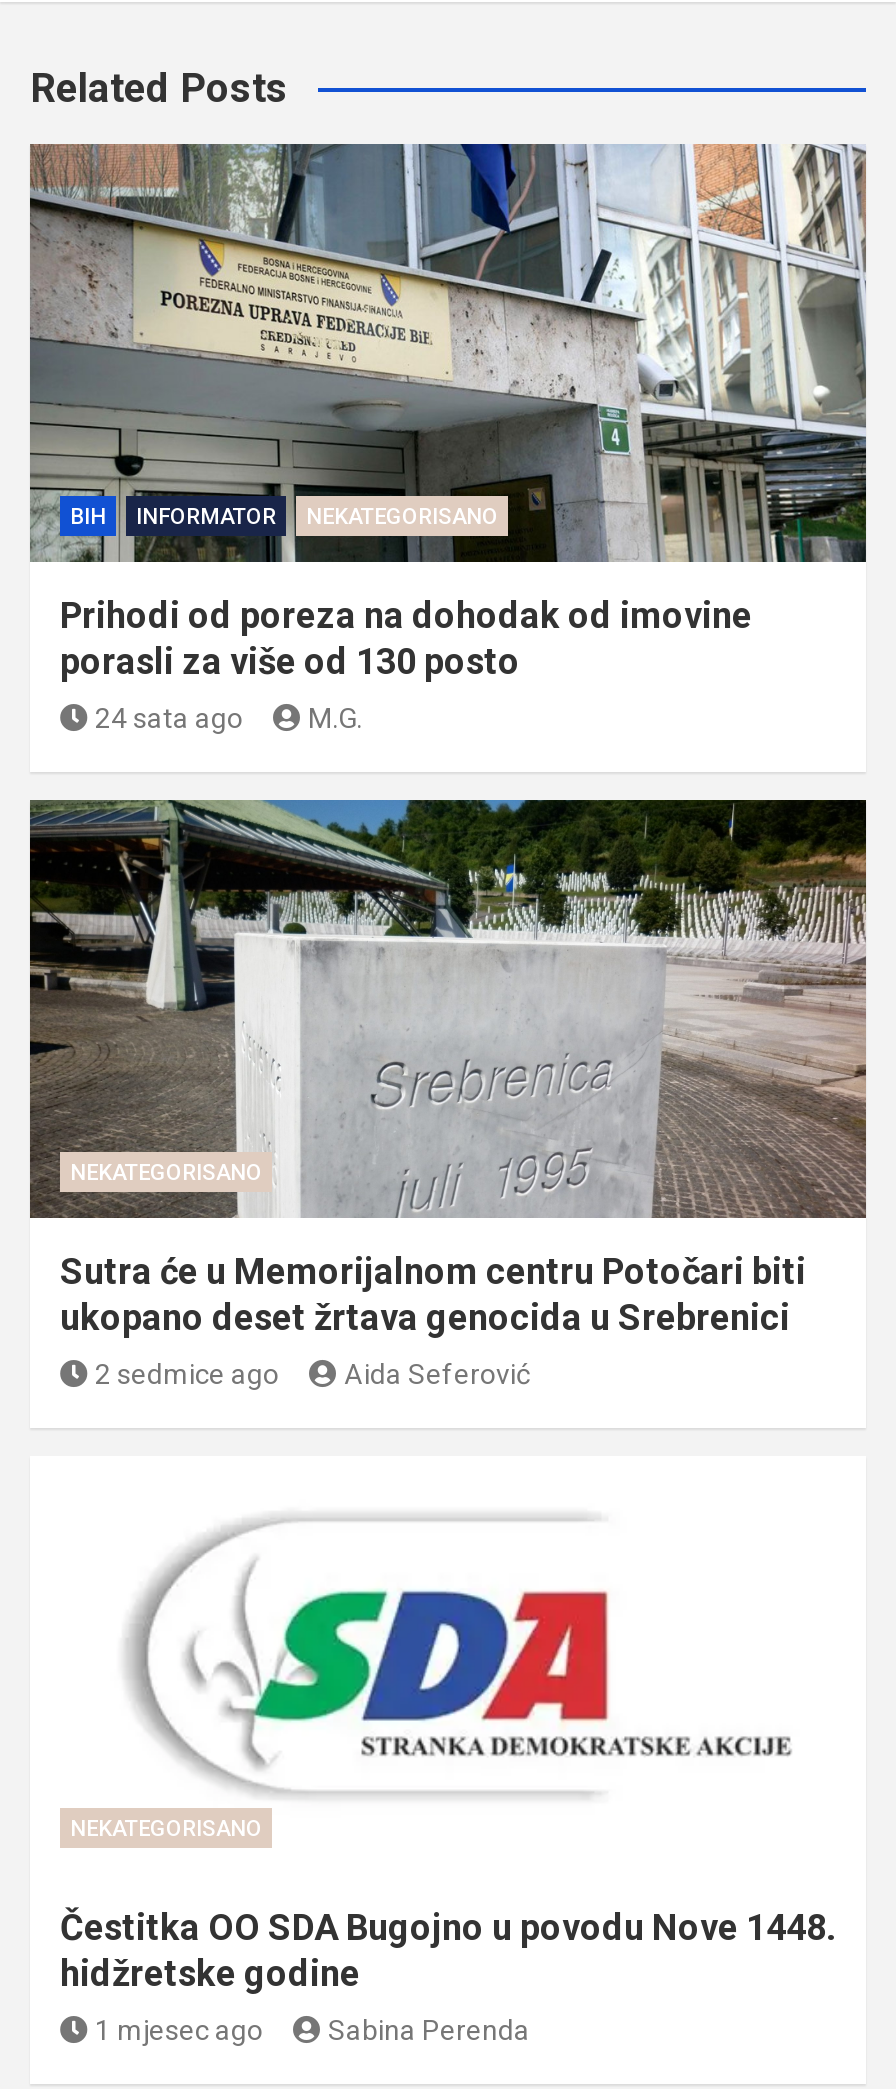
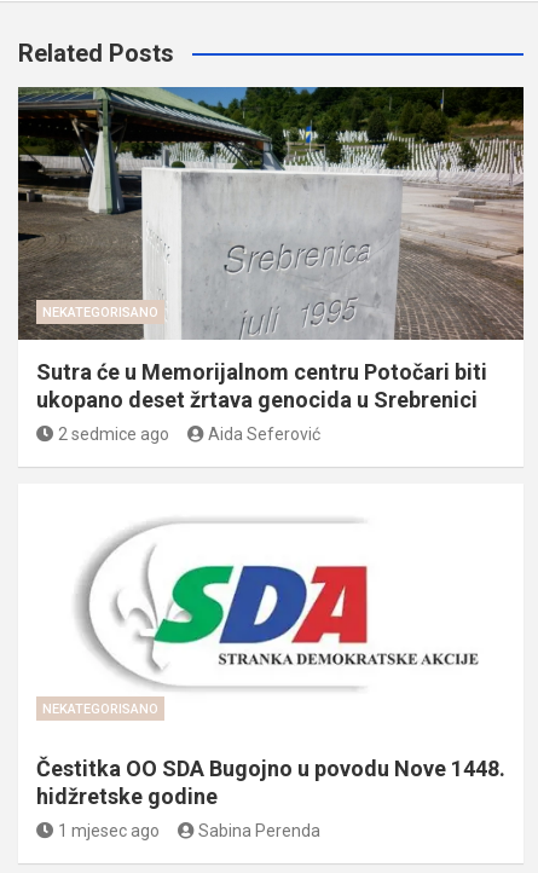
- [image]
- BIH
- INFORMATOR
- NEKATEGORISANO
- Prihodi od poreza na dohodak od imovine
- porasli za više od 130 posto
- 24 sata ago
- M.G.
